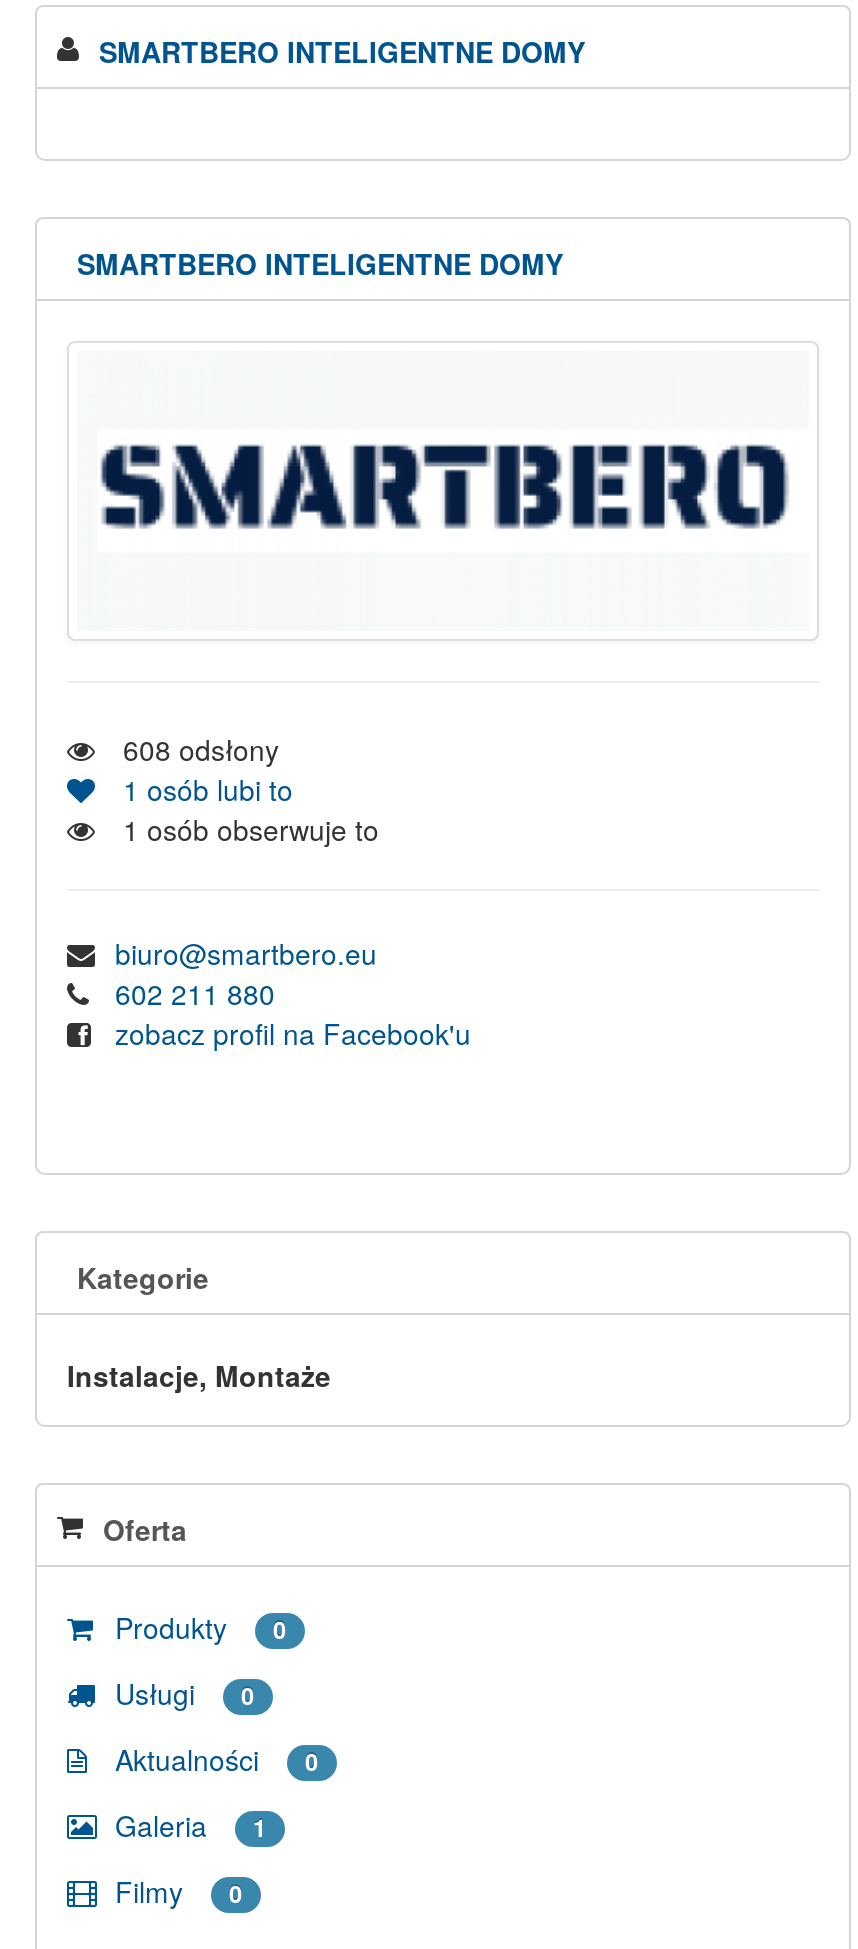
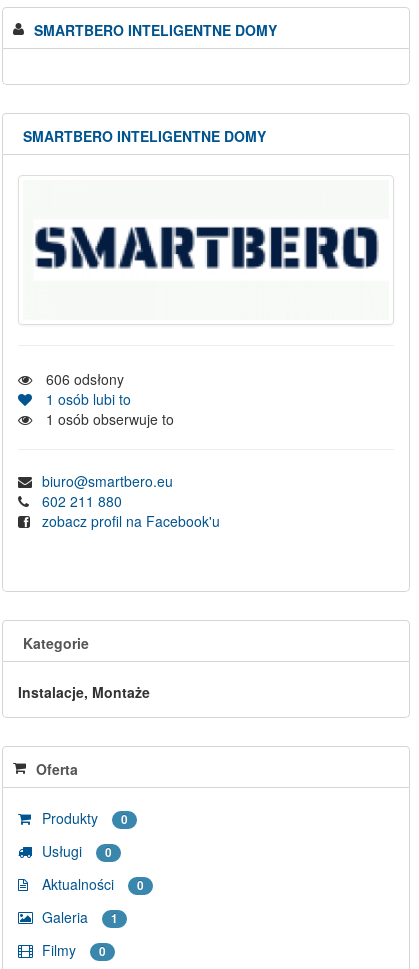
- 608 odsłony
+ 606 odsłony
